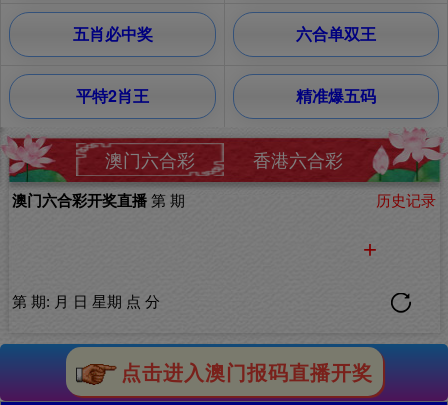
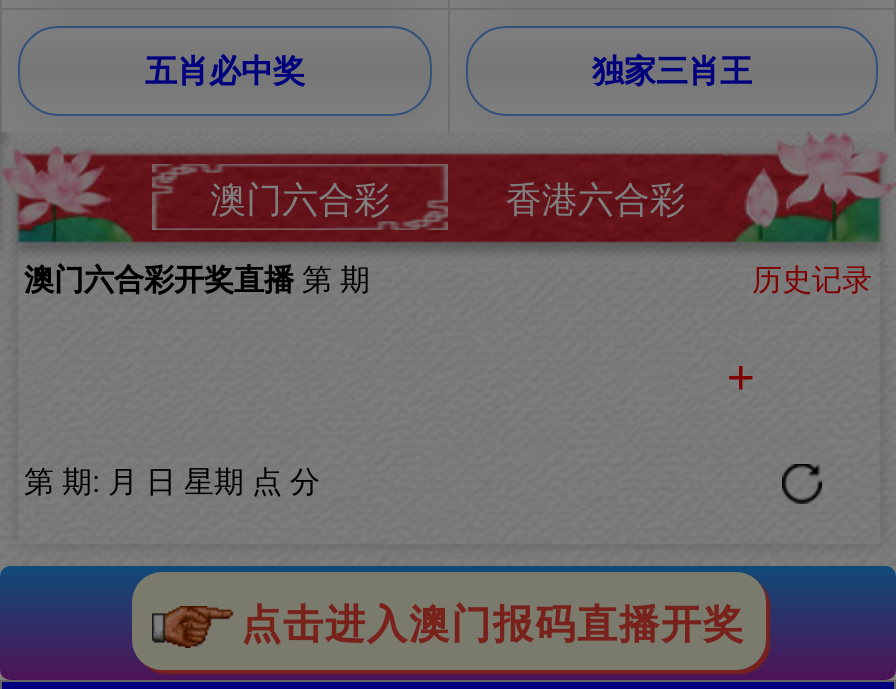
- 六合单双王
- 平特2肖王
- 精准爆五码
+ 独家三肖王
